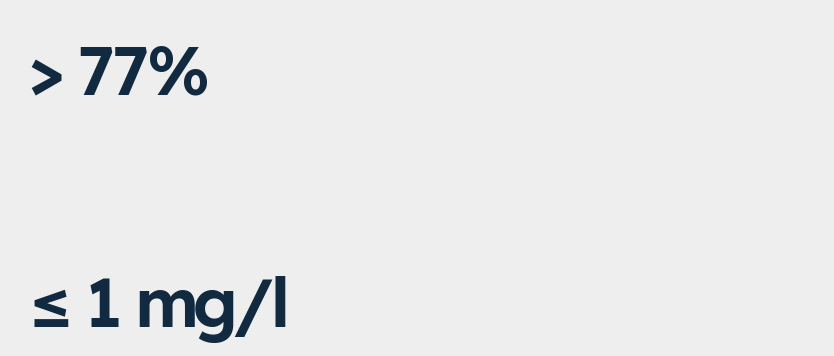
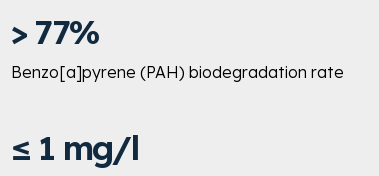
+ Benzo[a]pyrene (PAH) biodegradation rate
